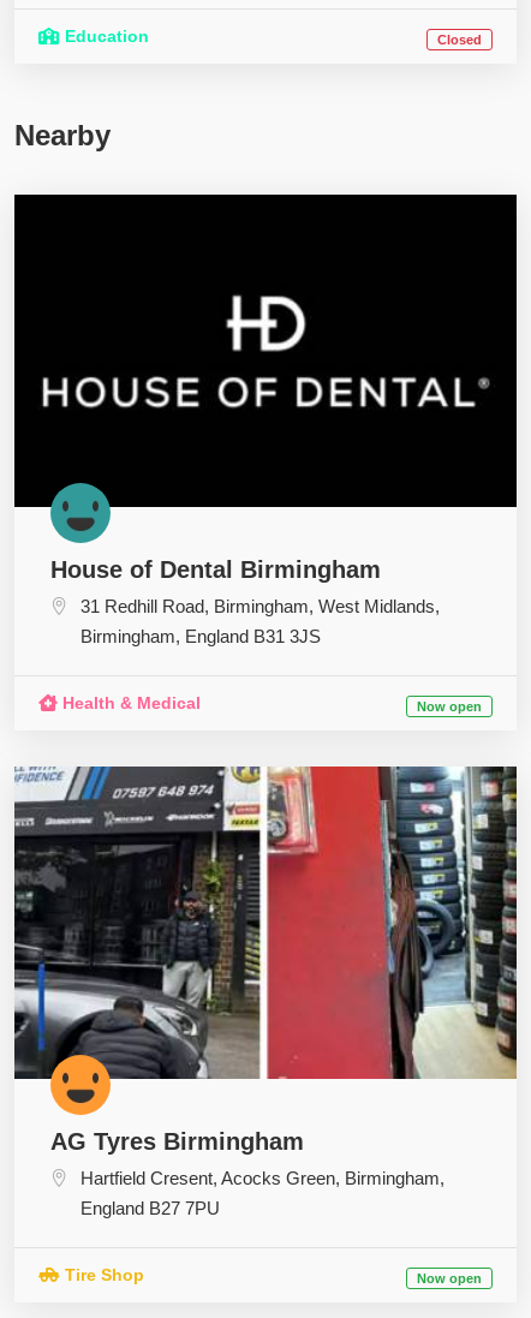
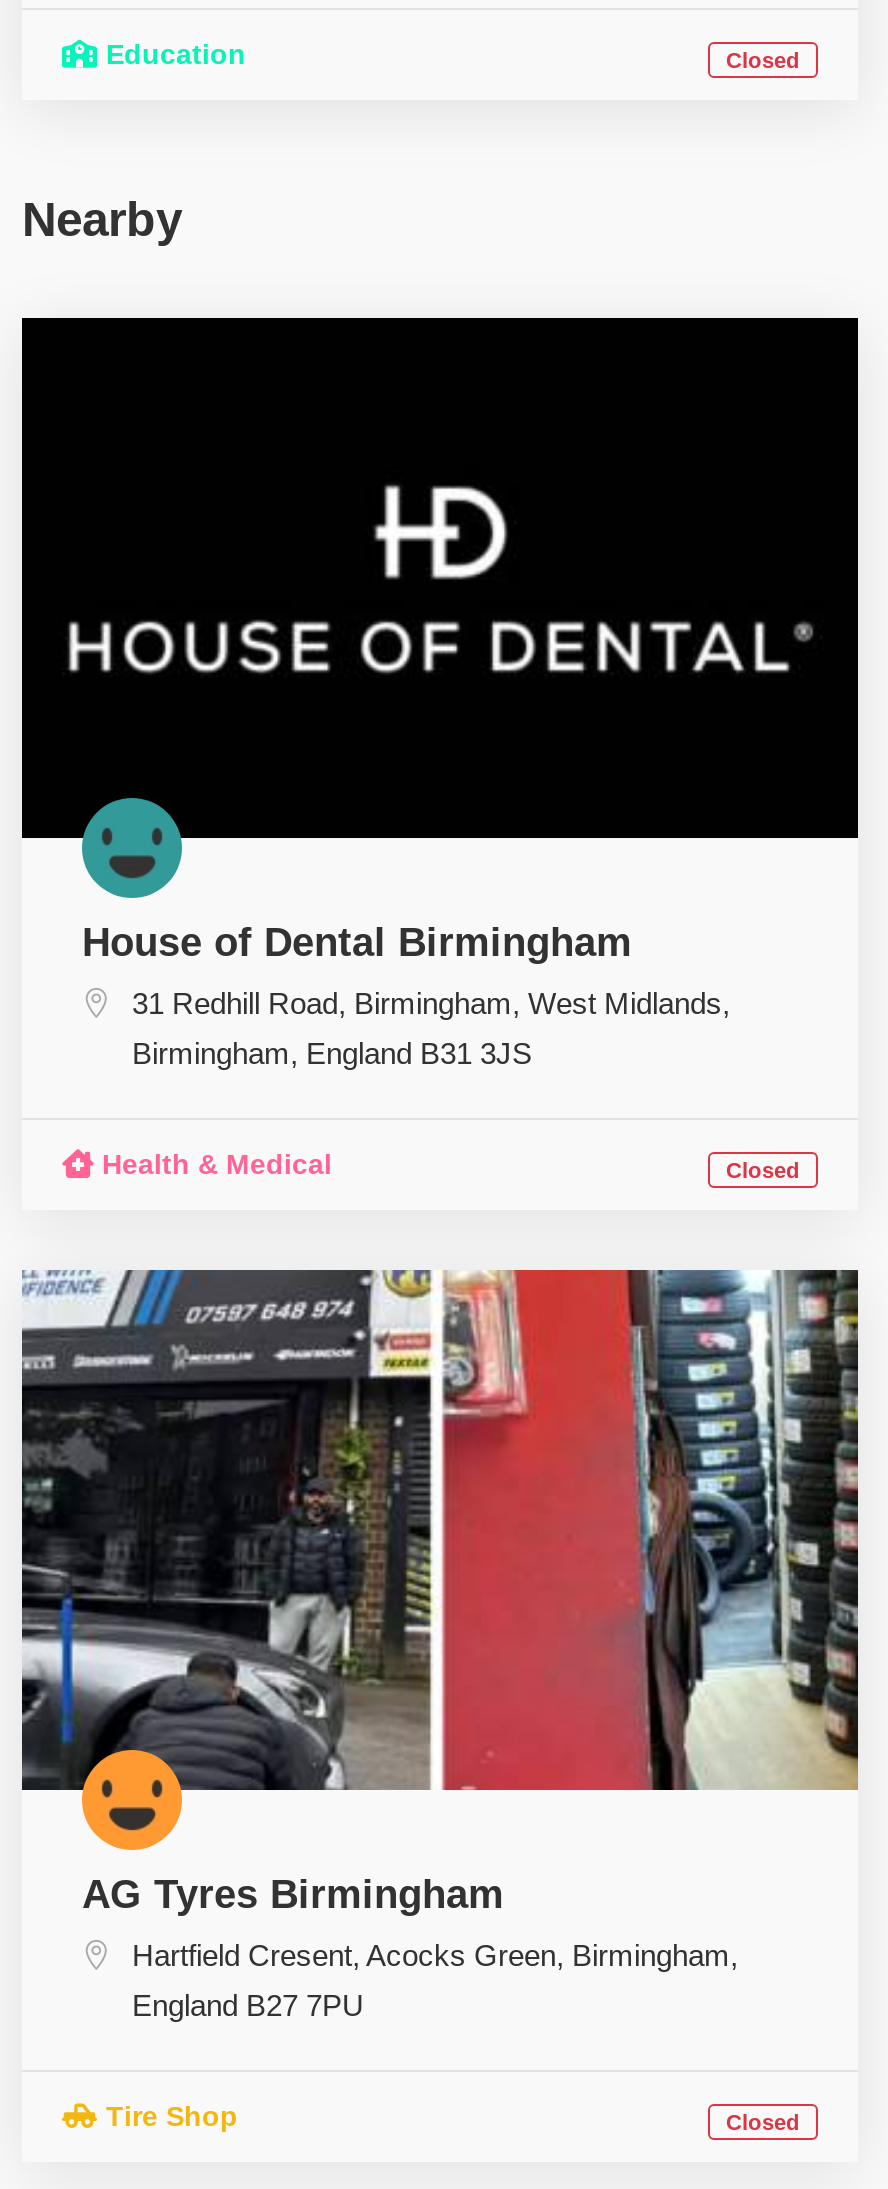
- Now open
+ Closed

- Now open
+ Closed
